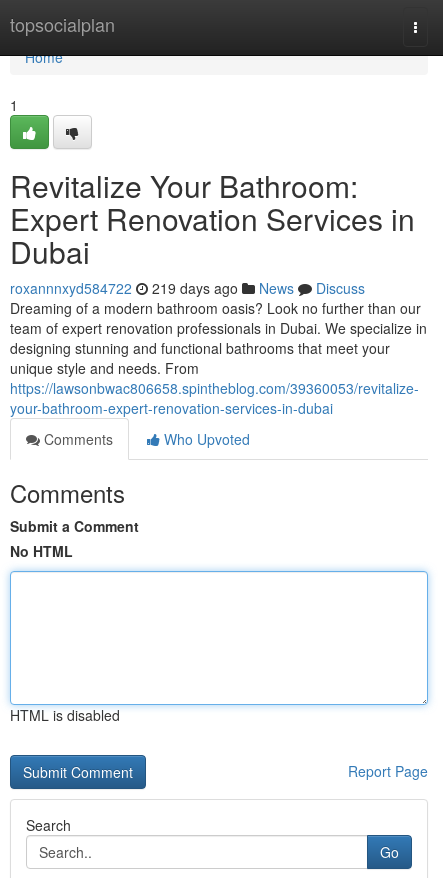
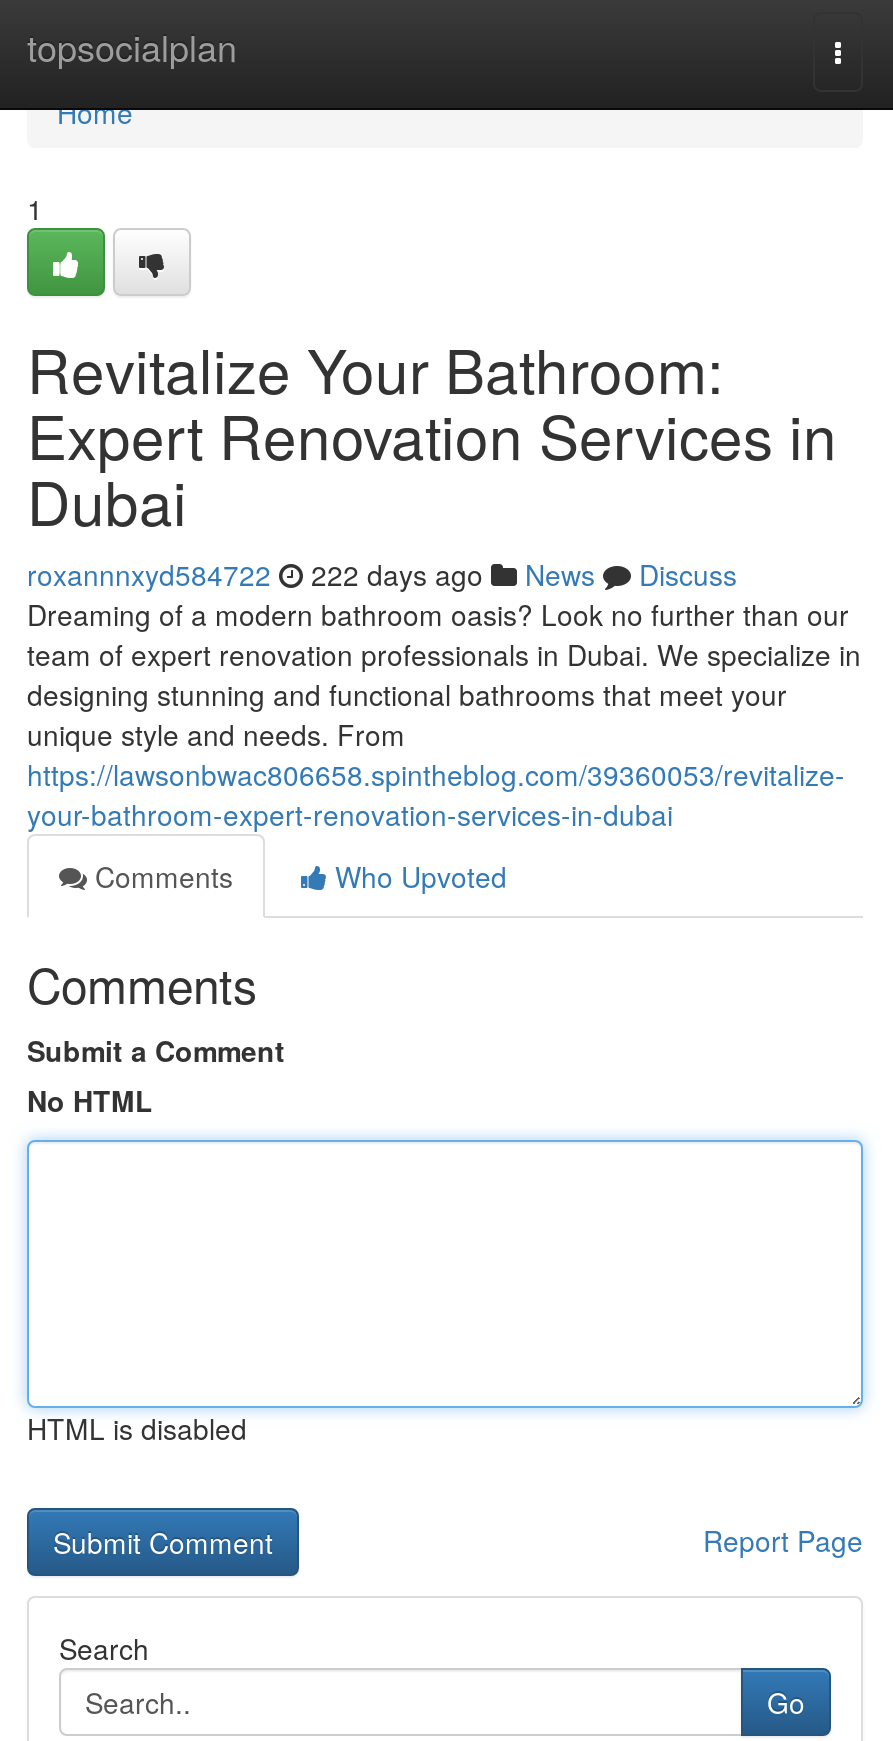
- roxannnxyd584722 219 days ago News Discuss
+ roxannnxyd584722 222 days ago News Discuss
